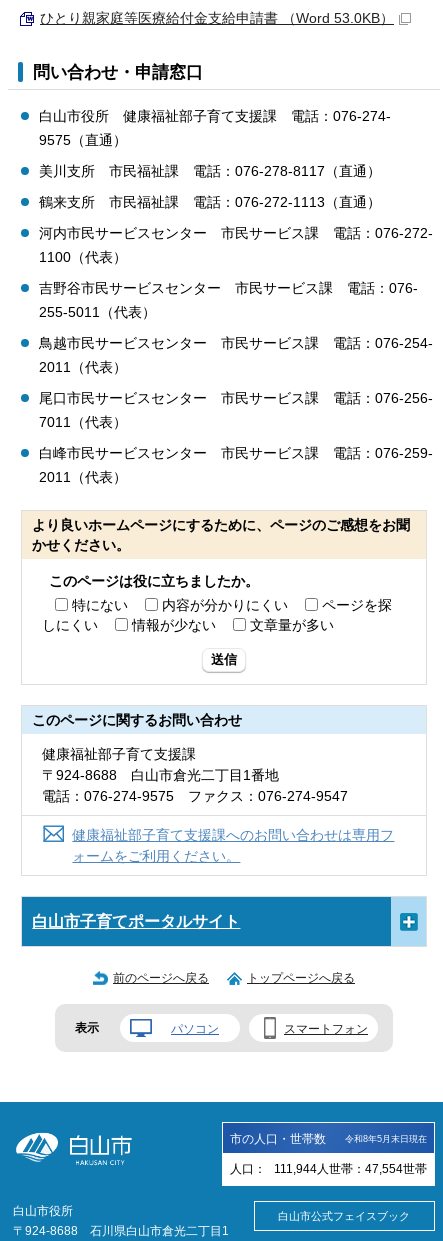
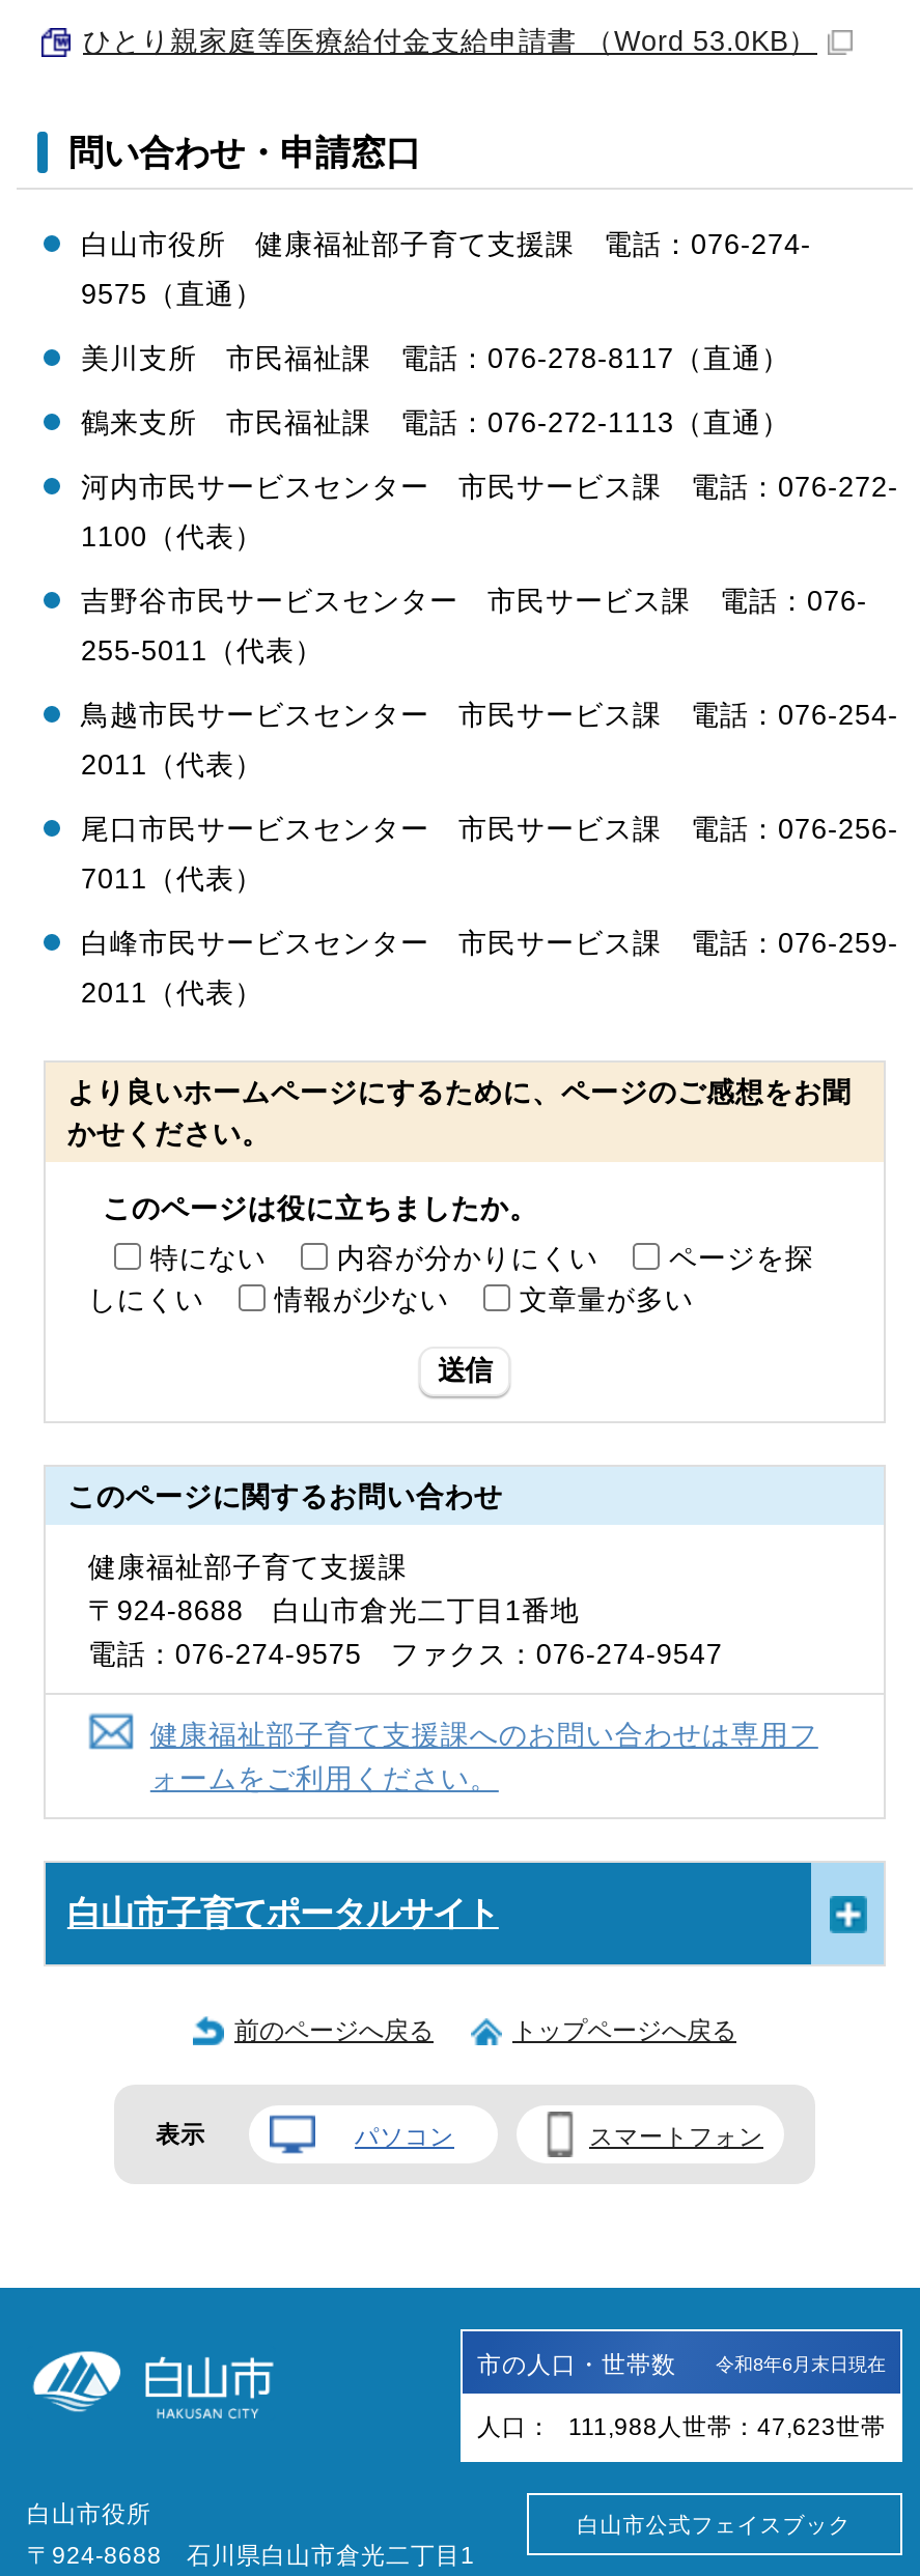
- 令和8年5月末日現在
+ 令和8年6月末日現在

- 人口： 111,944人世帯：47,554世帯
+ 人口： 111,988人世帯：47,623世帯
